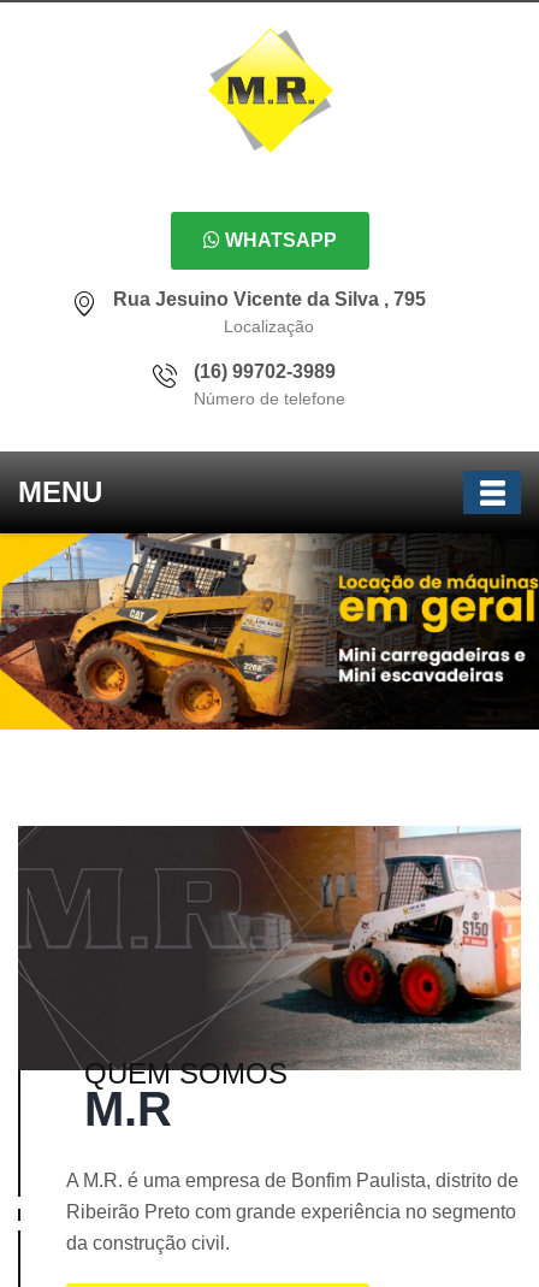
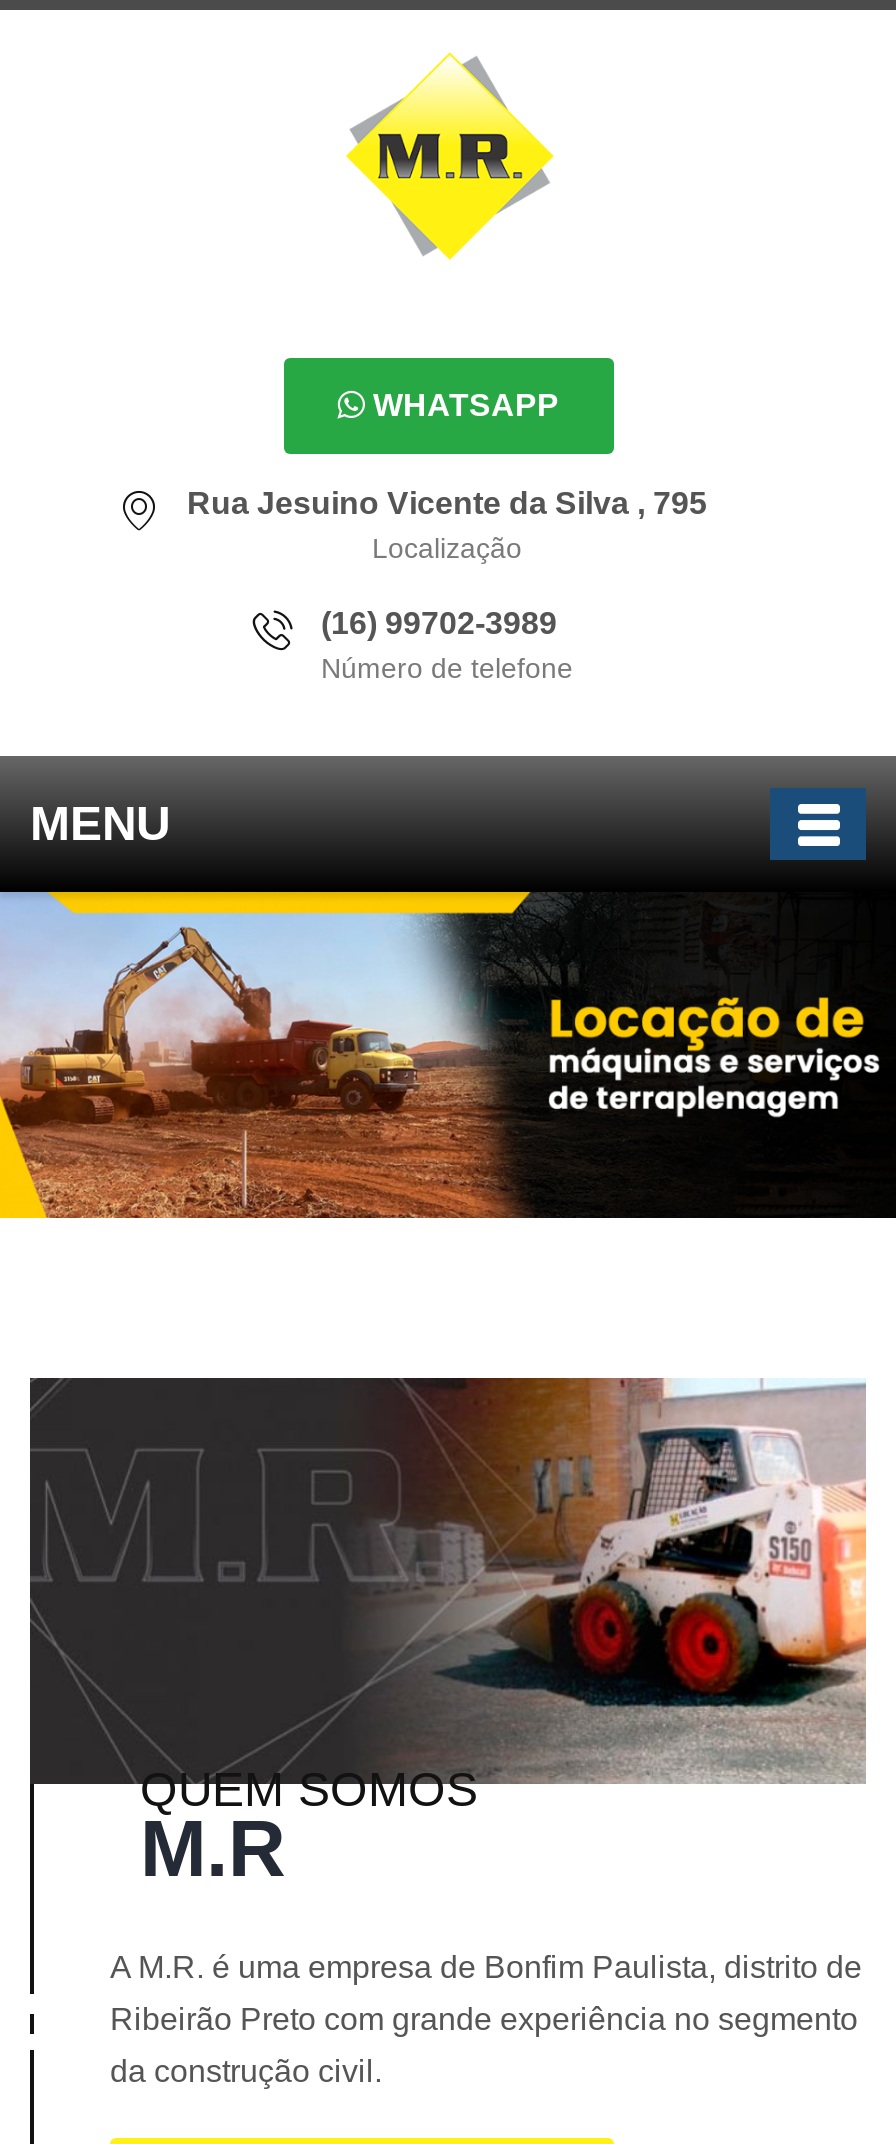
- [image]
+ [image]
